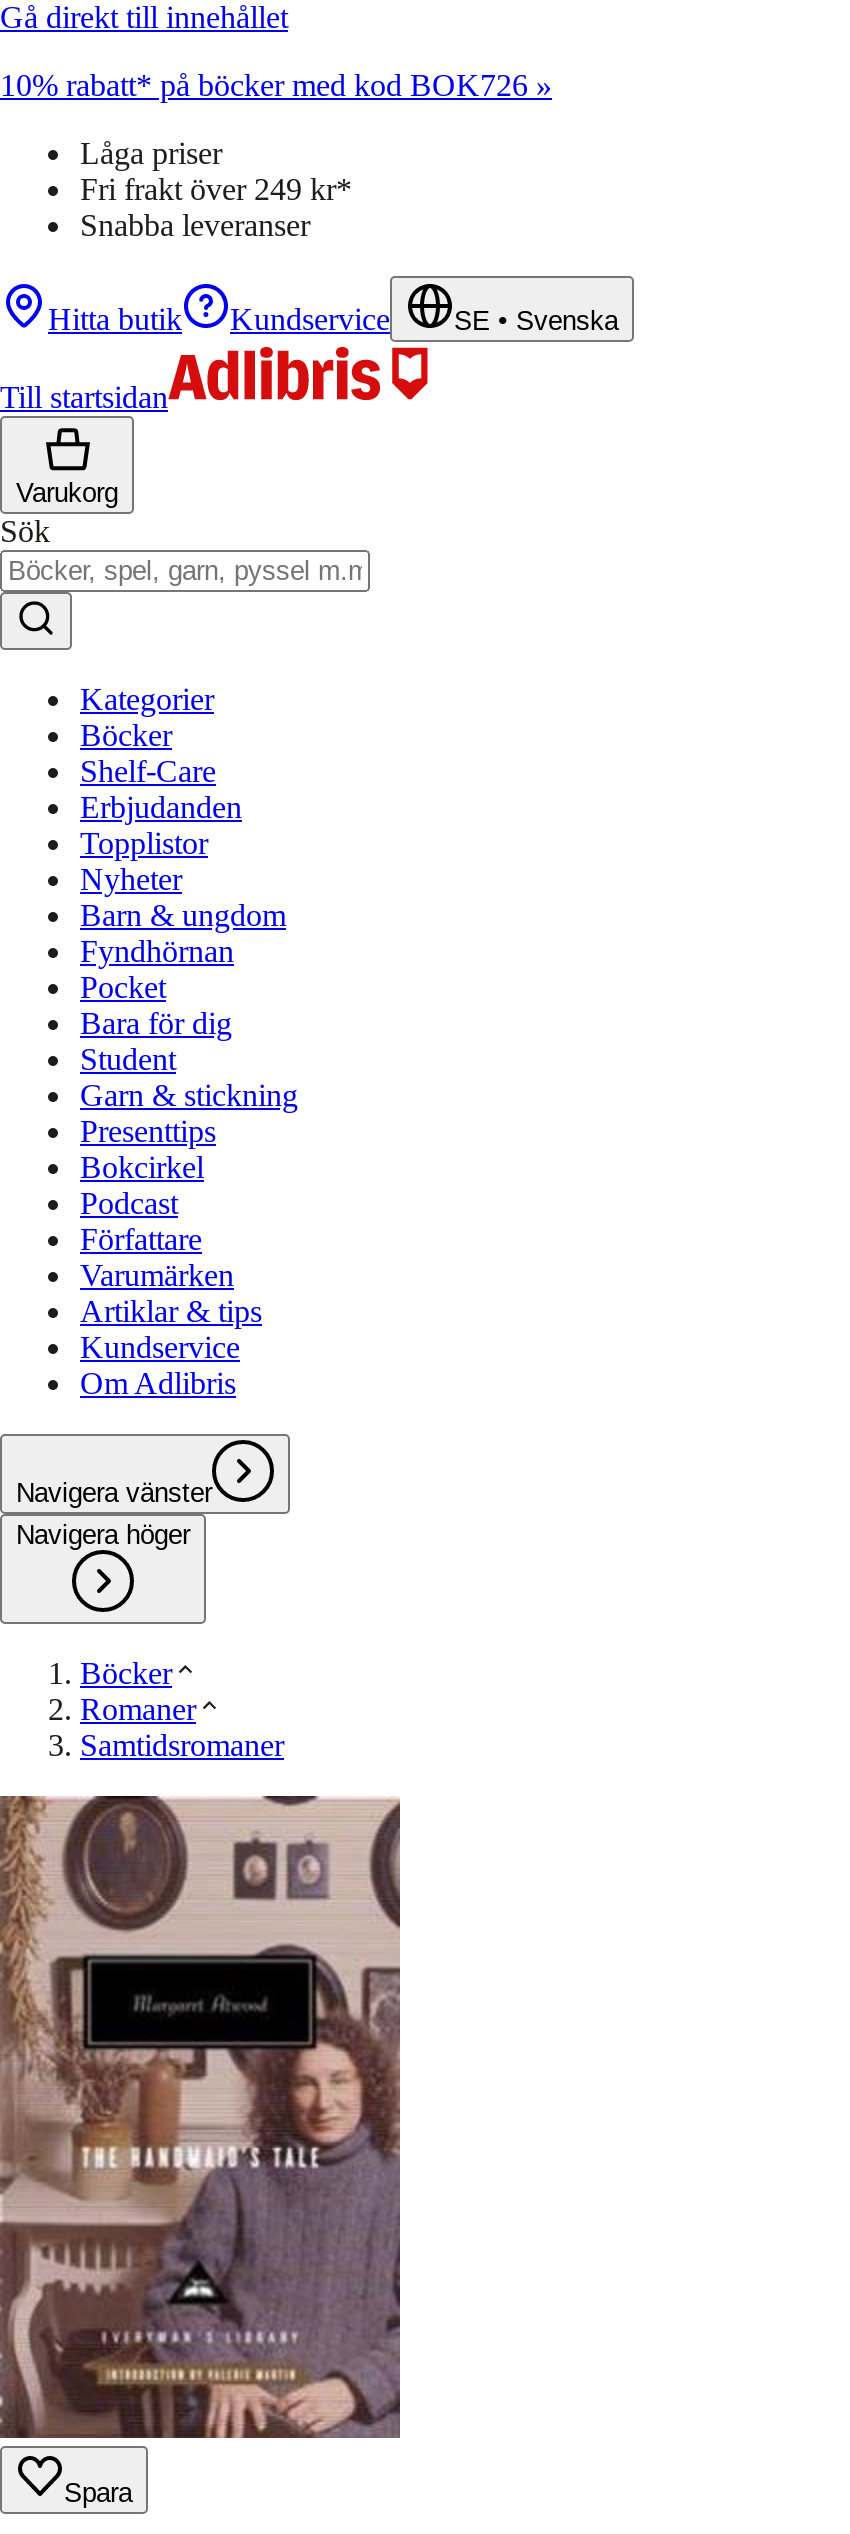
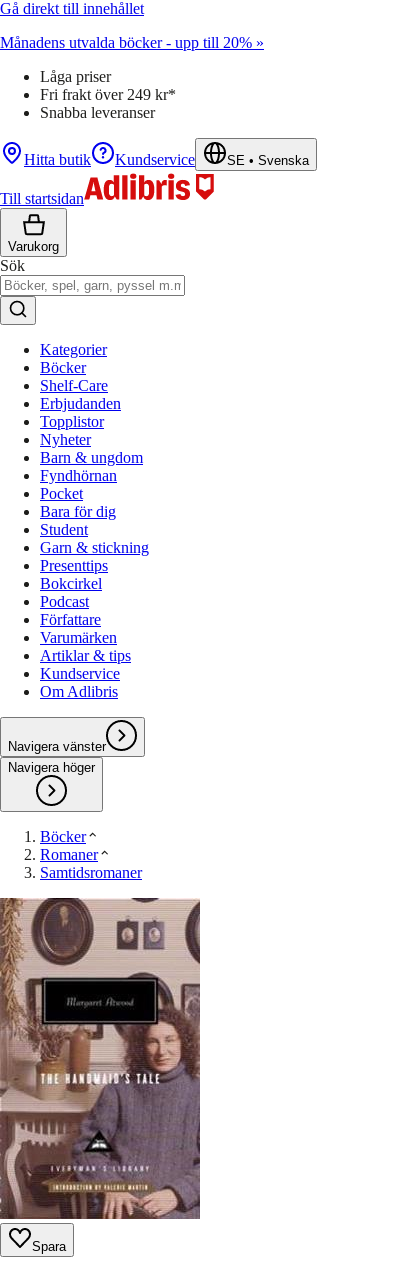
- 10% rabatt* på böcker med kod BOK726 »
+ Månadens utvalda böcker - upp till 20% »
